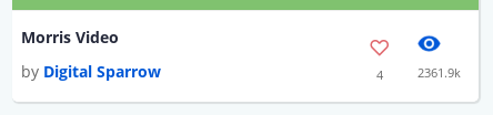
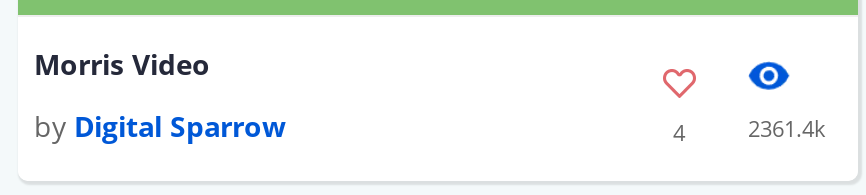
- 2361.9k
+ 2361.4k
